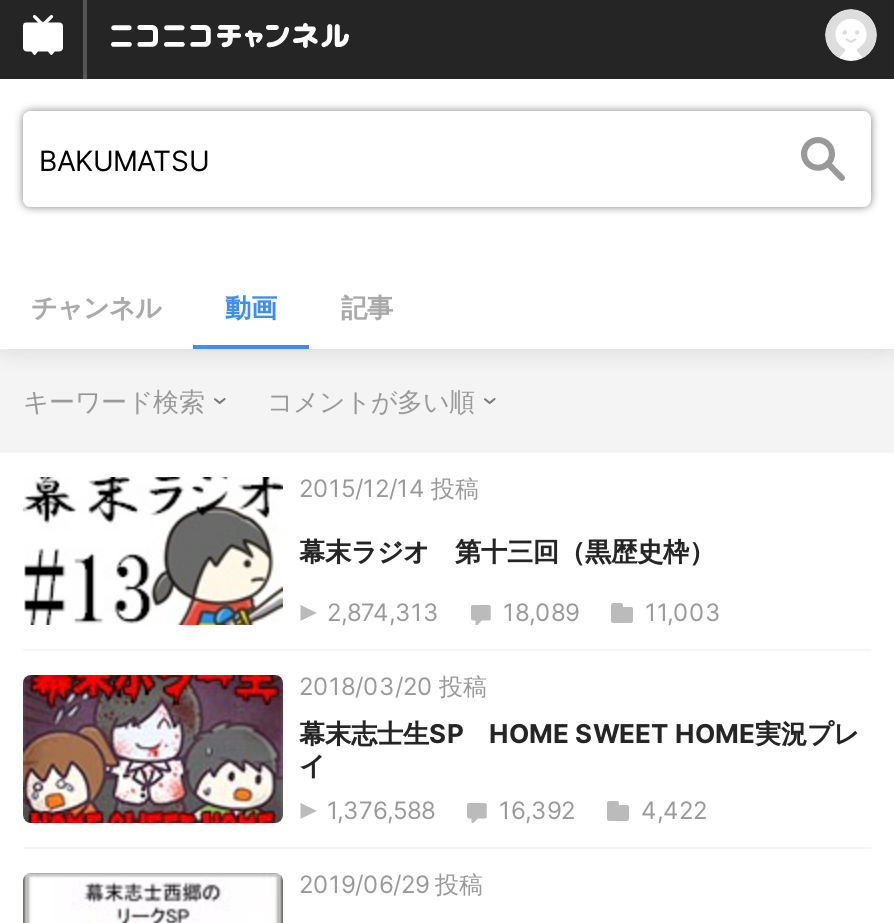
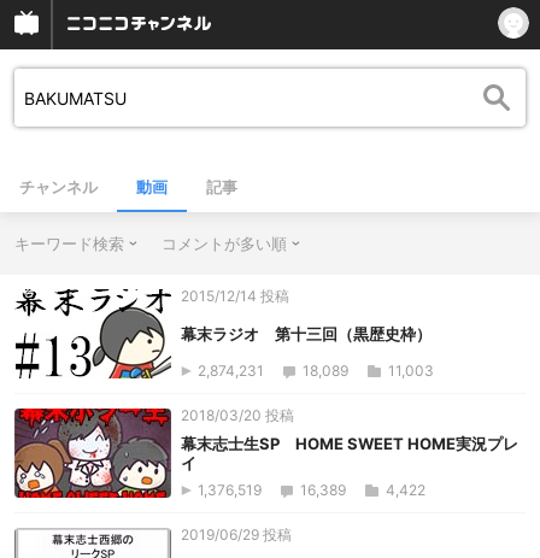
- 2,874,313
+ 2,874,231

- 1,376,588
+ 1,376,519

- 16,392
+ 16,389
